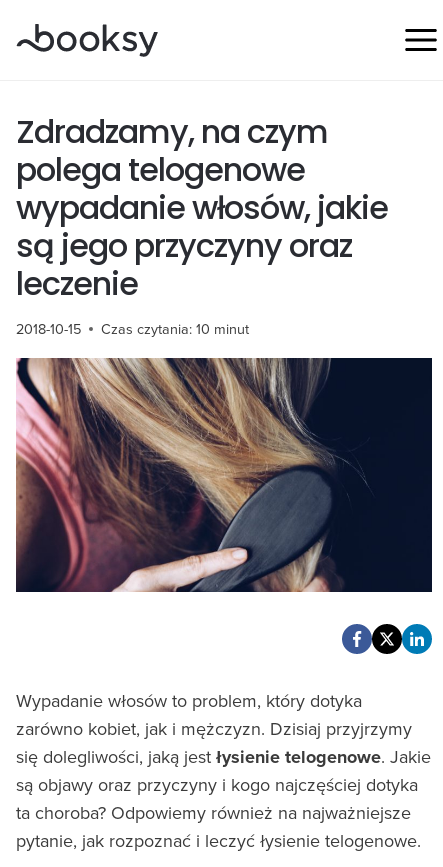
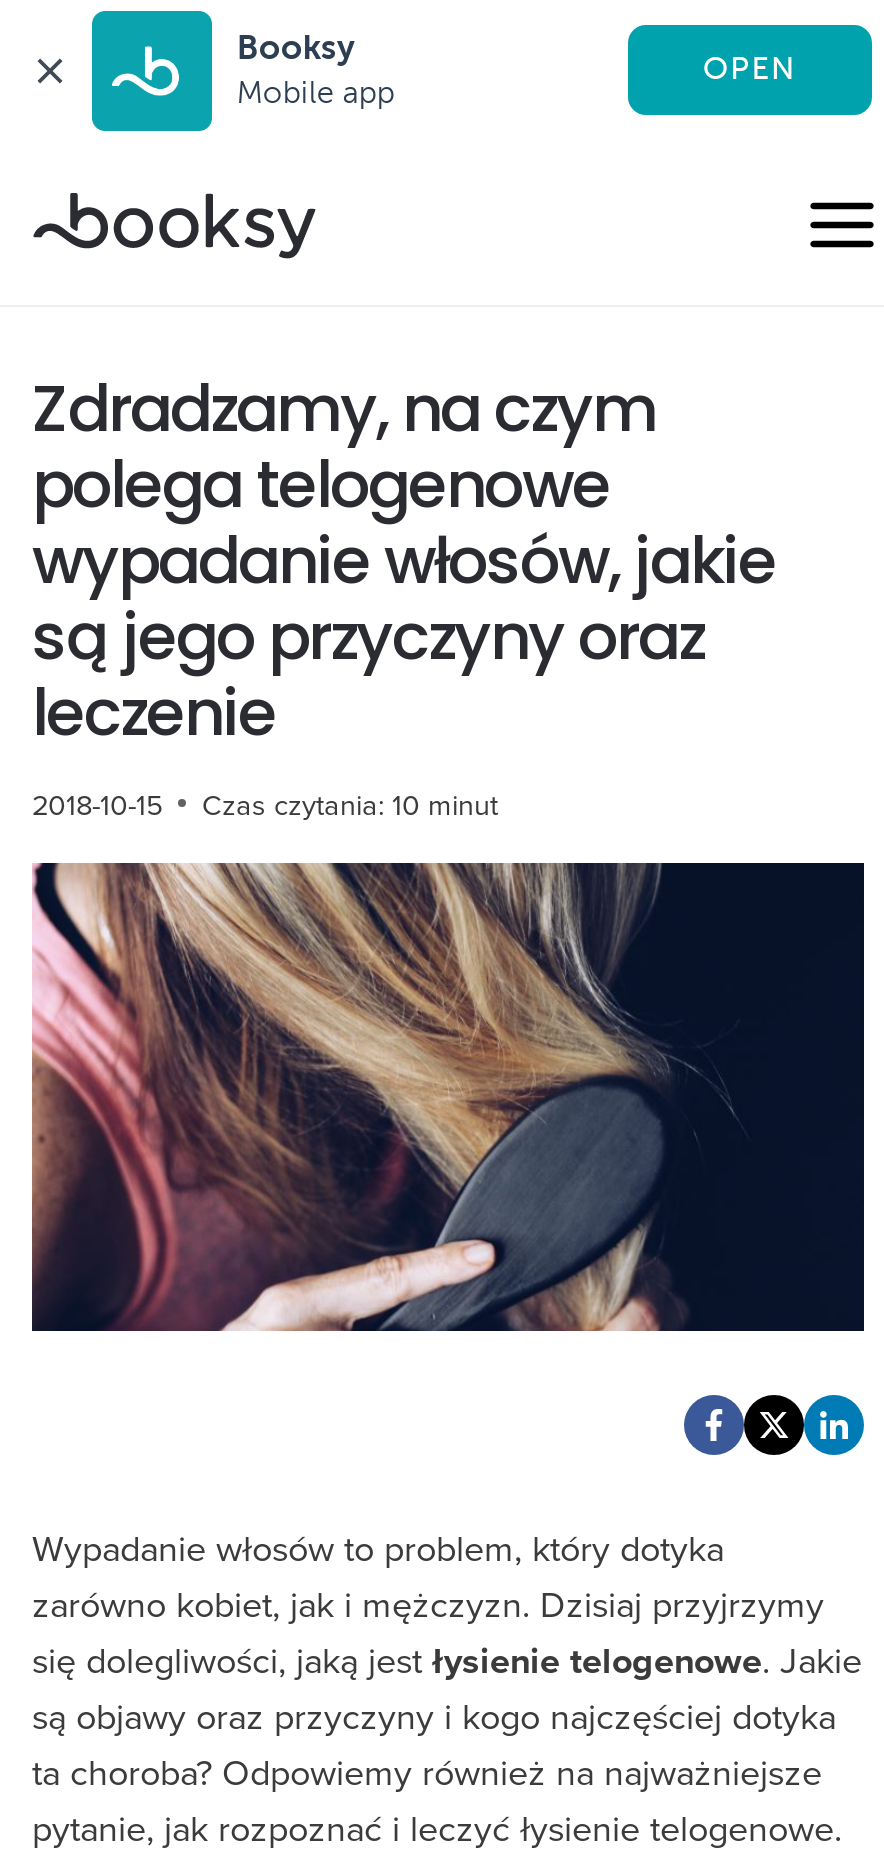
+ [image]
+ Booksy
+ Mobile app

+ OPEN
